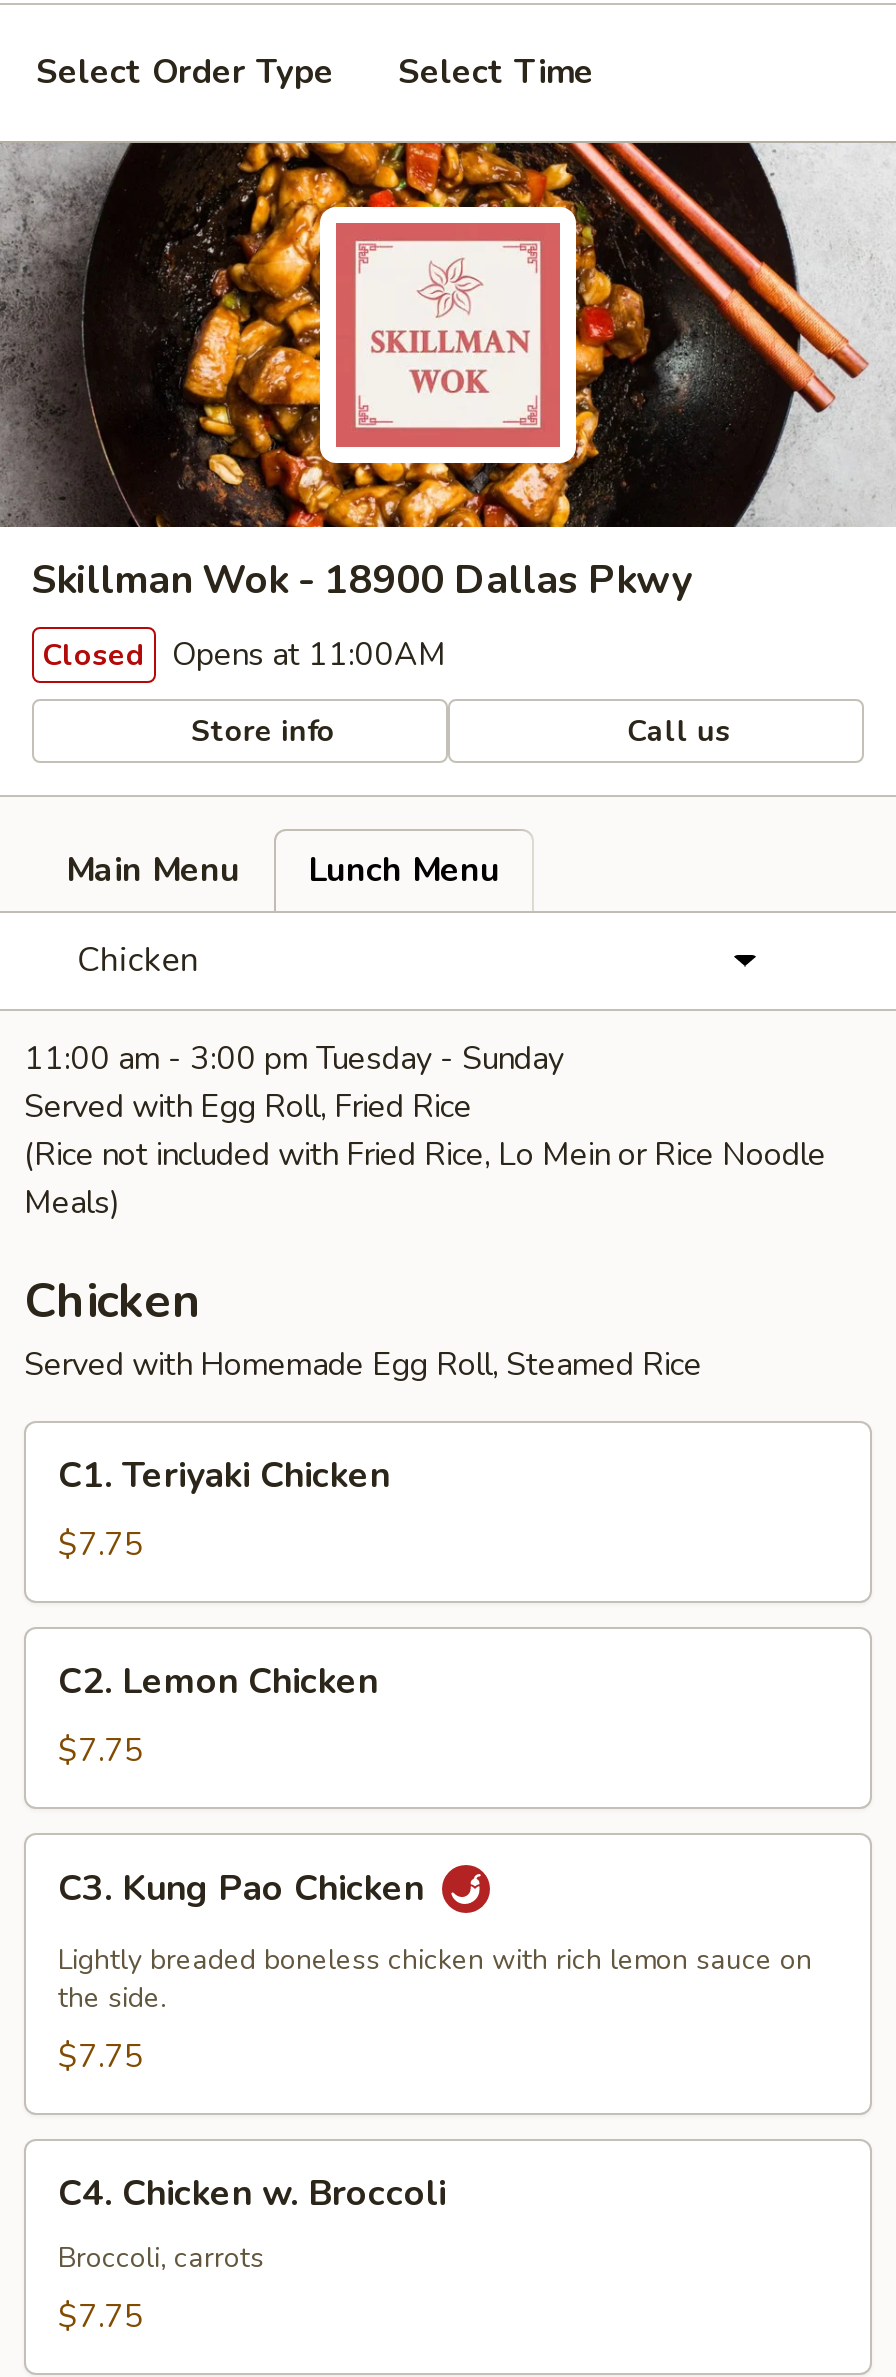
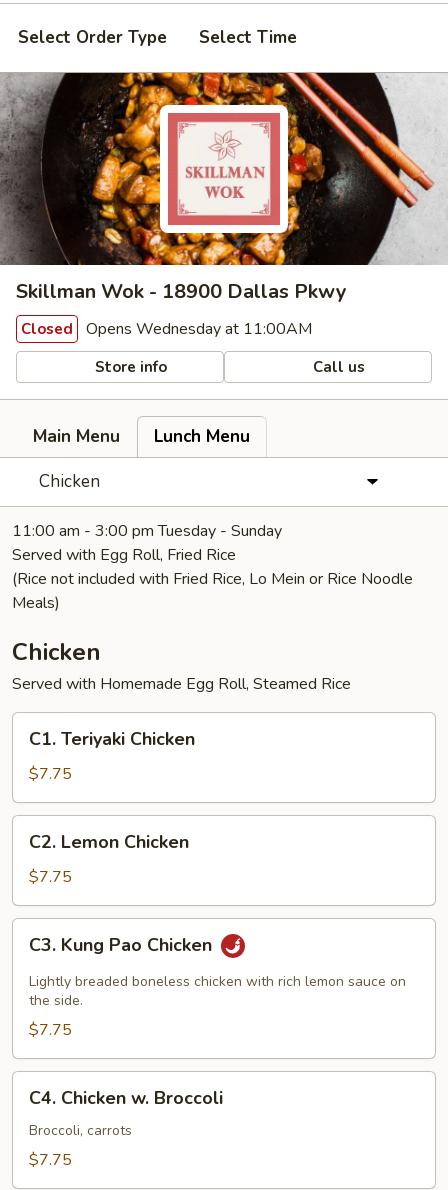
- Closed Opens at 11:00AM
+ Closed Opens Wednesday at 11:00AM
